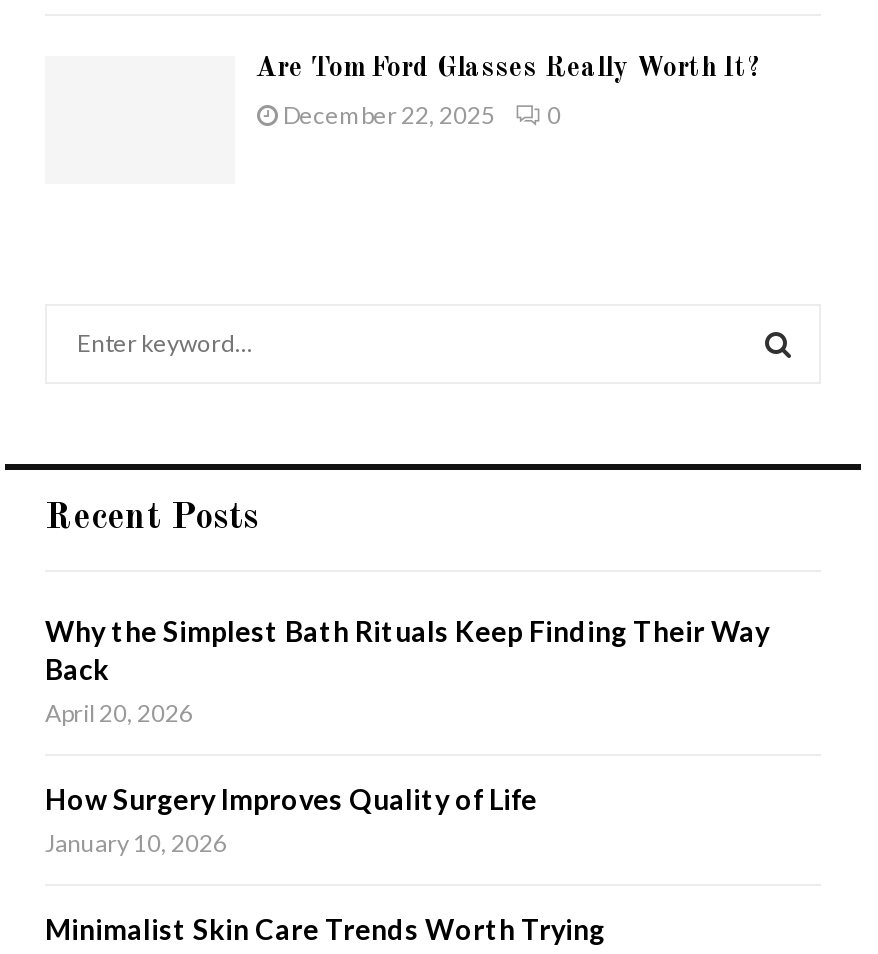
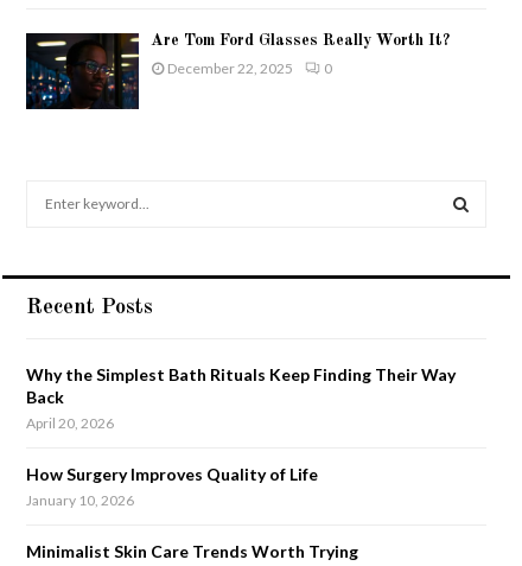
+ [image]
